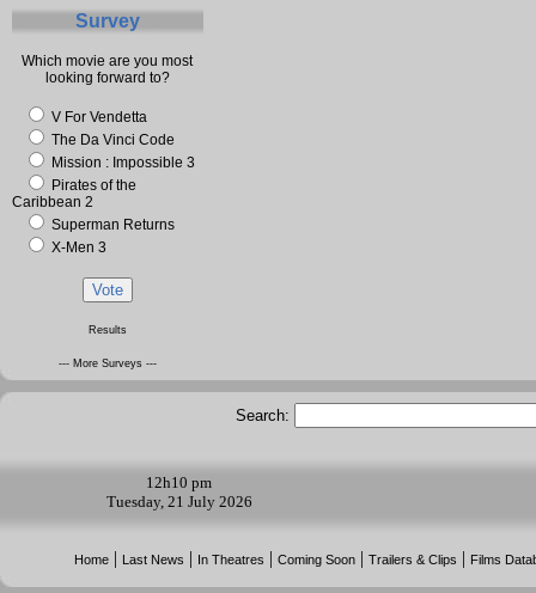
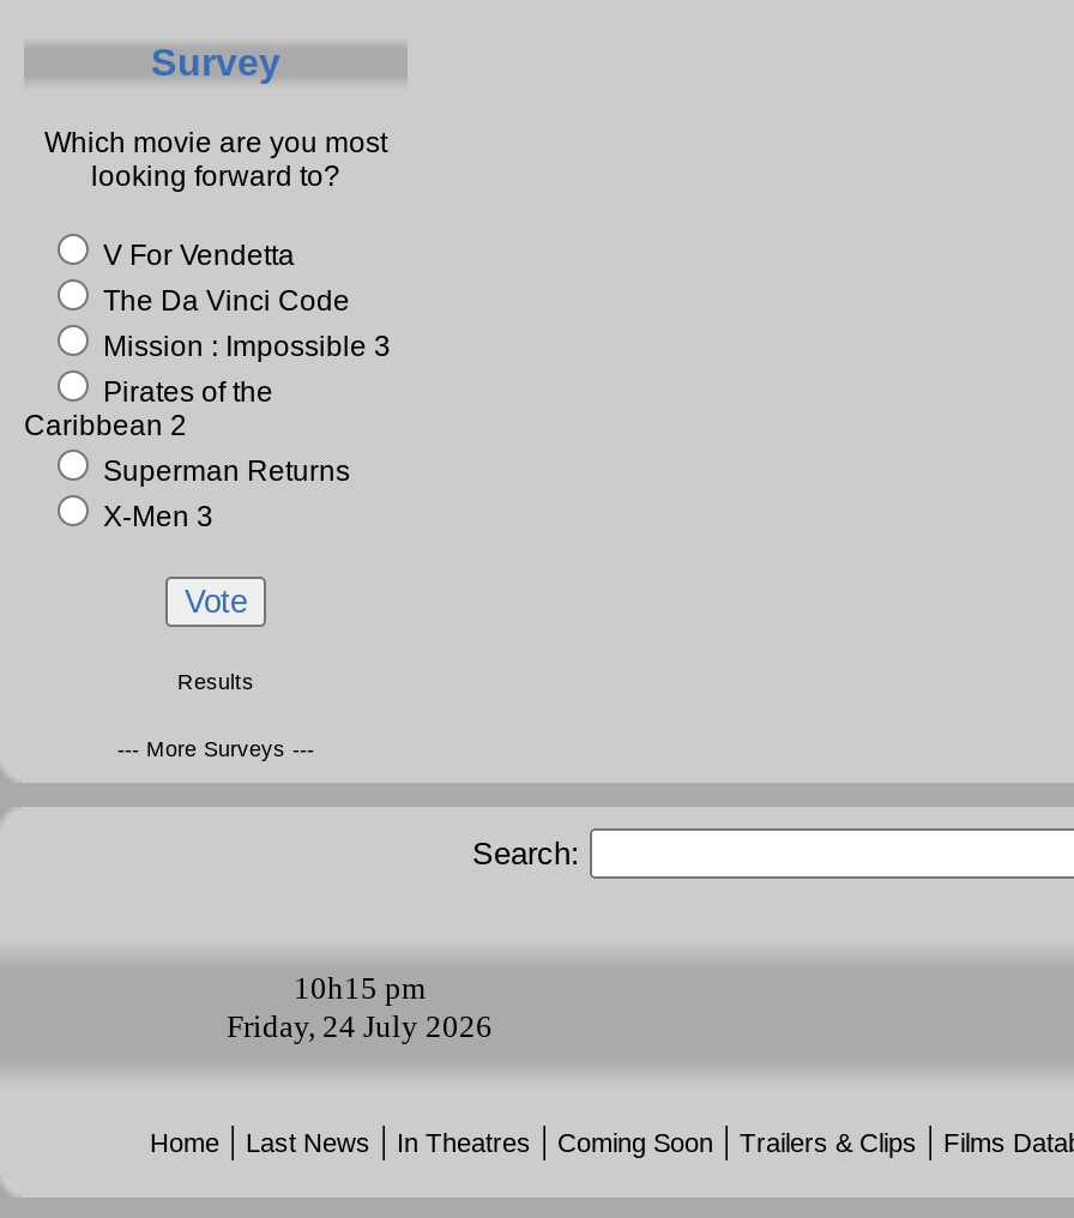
- 12h10 pm
+ 10h15 pm

- Tuesday, 21 July 2026
+ Friday, 24 July 2026
